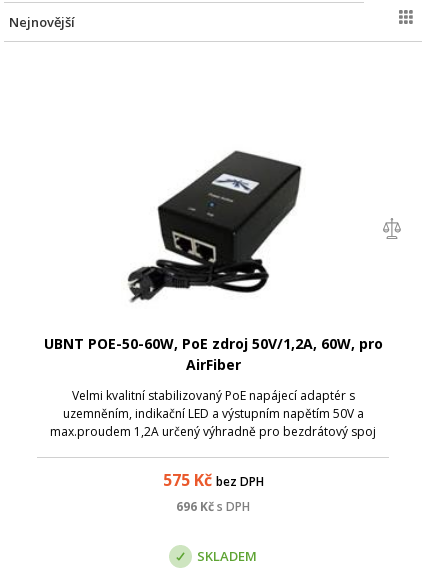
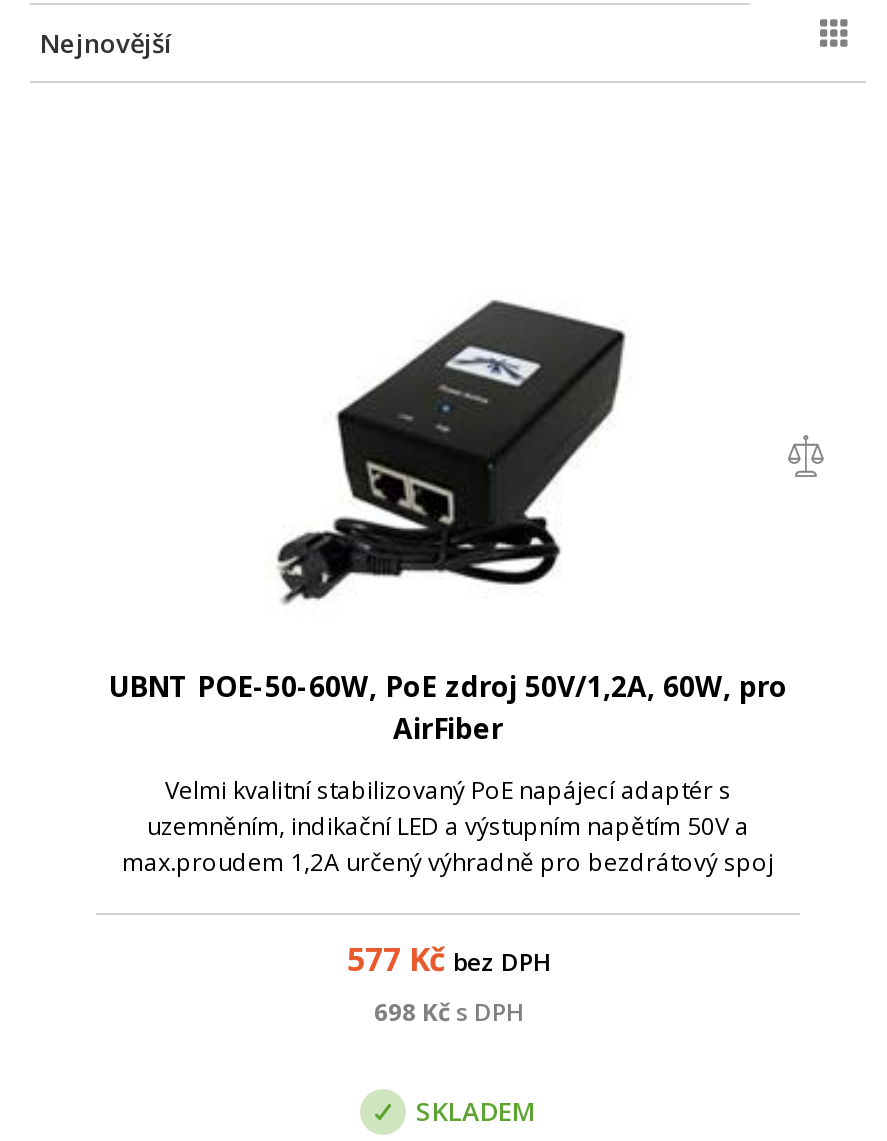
- 575 Kč bez DPH
+ 577 Kč bez DPH

- 696 Kč s DPH
+ 698 Kč s DPH
